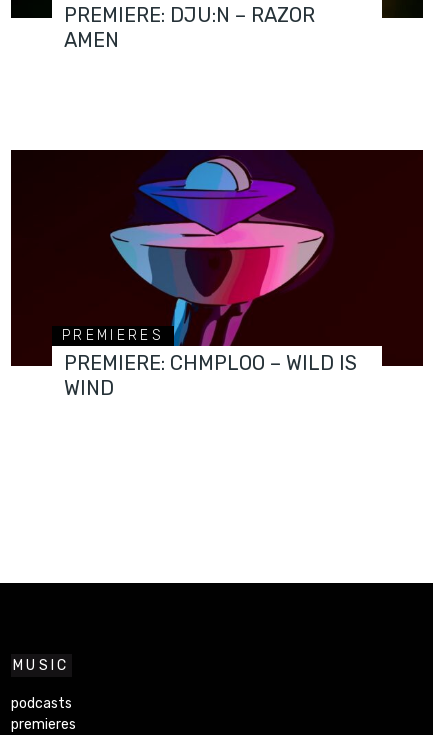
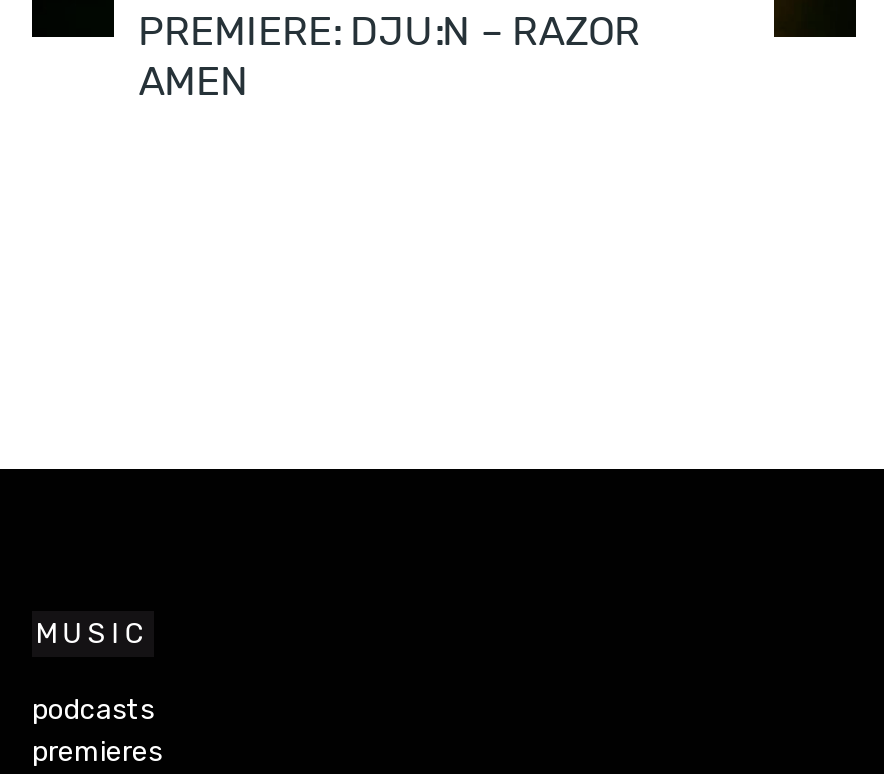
- [image]
- PREMIERES
- PREMIERE: CHMPLOO – WILD IS
- WIND
